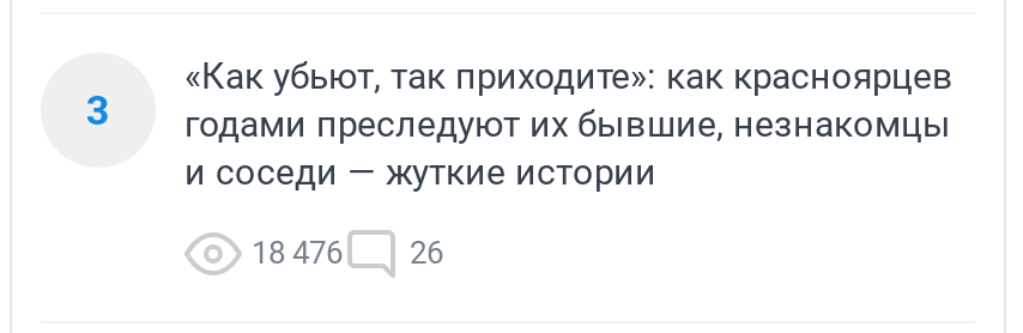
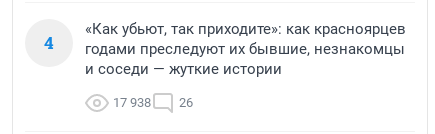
- 3 годами преследуют их бывшие, незнакомцы
+ 4 годами преследуют их бывшие, незнакомцы

- 18 476 26
+ 17 938 26
